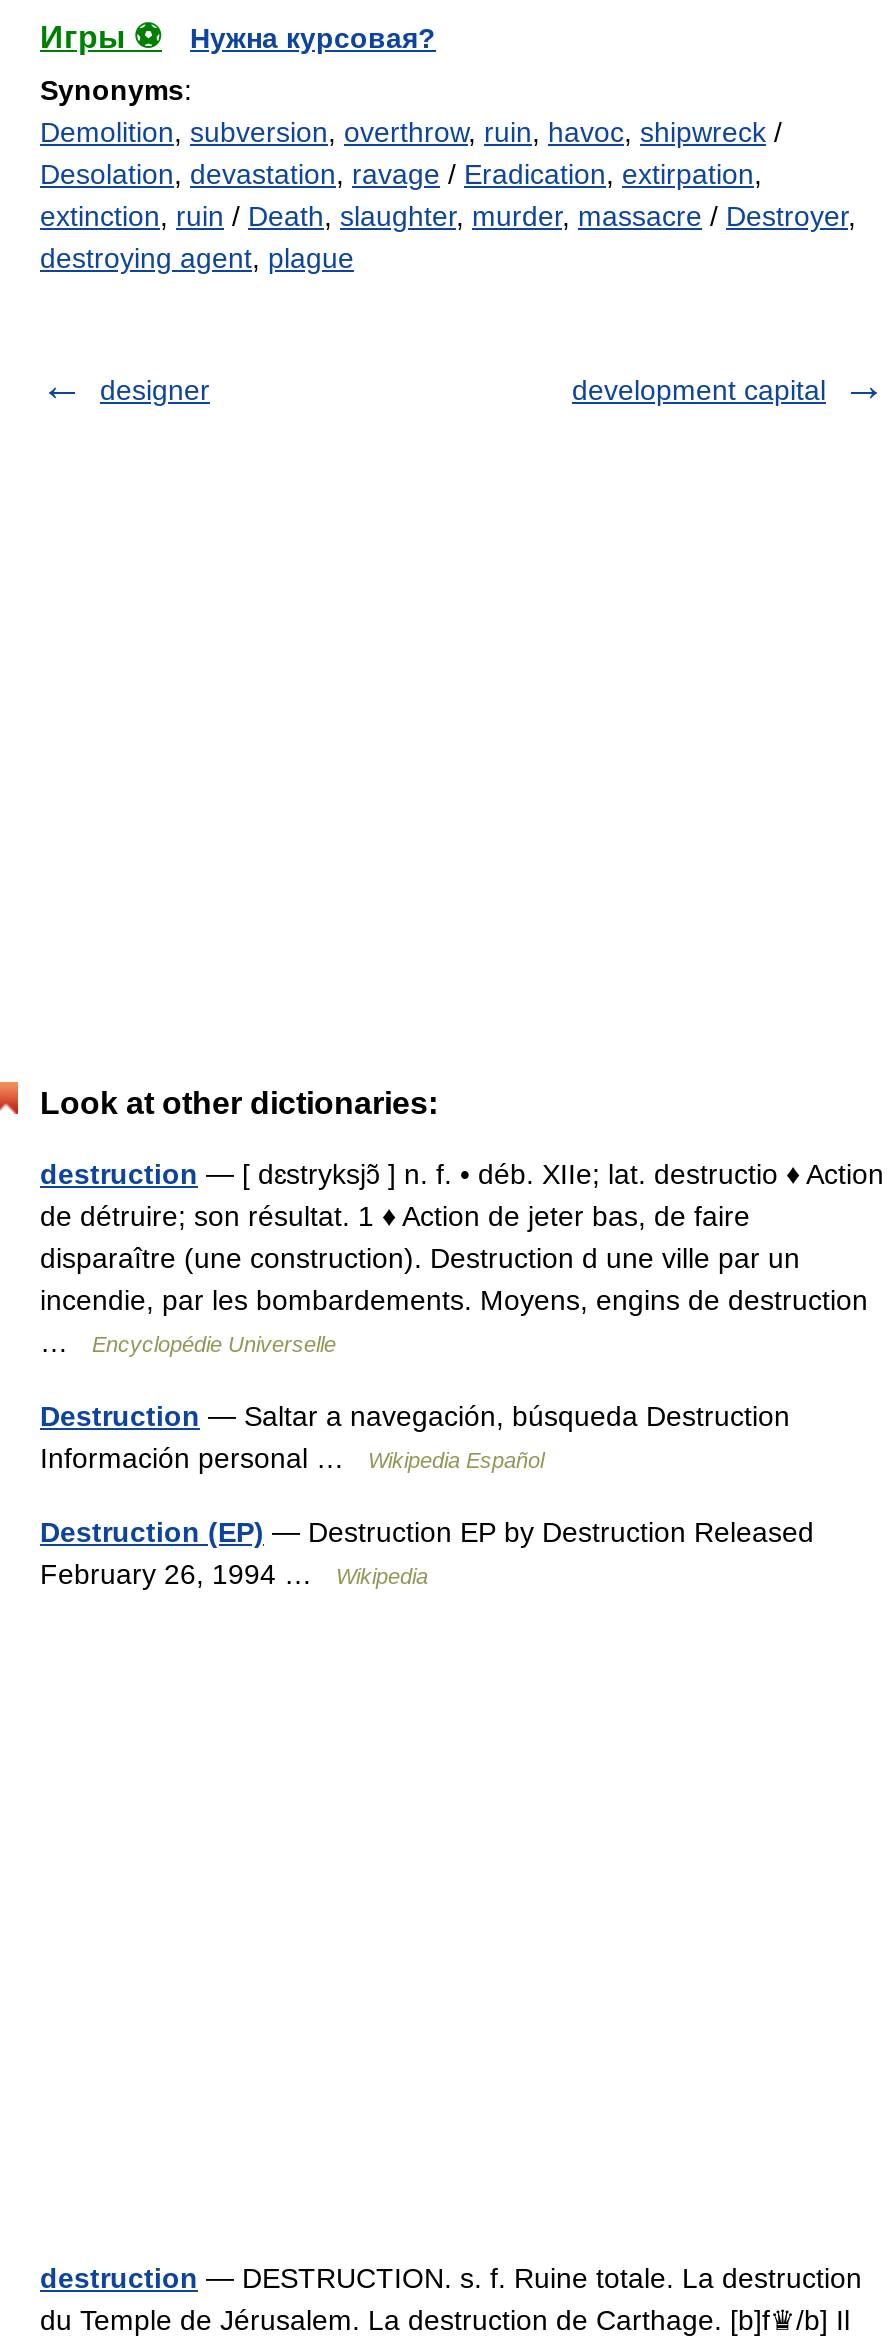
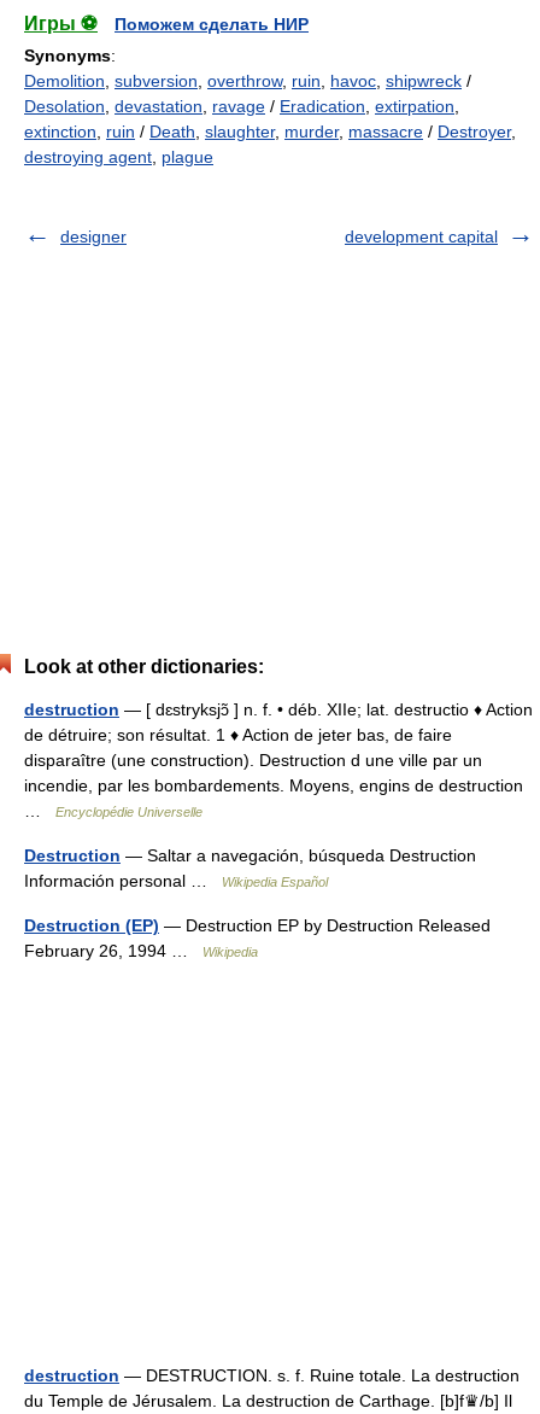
- Нужна курсовая?
+ Поможем сделать НИР
